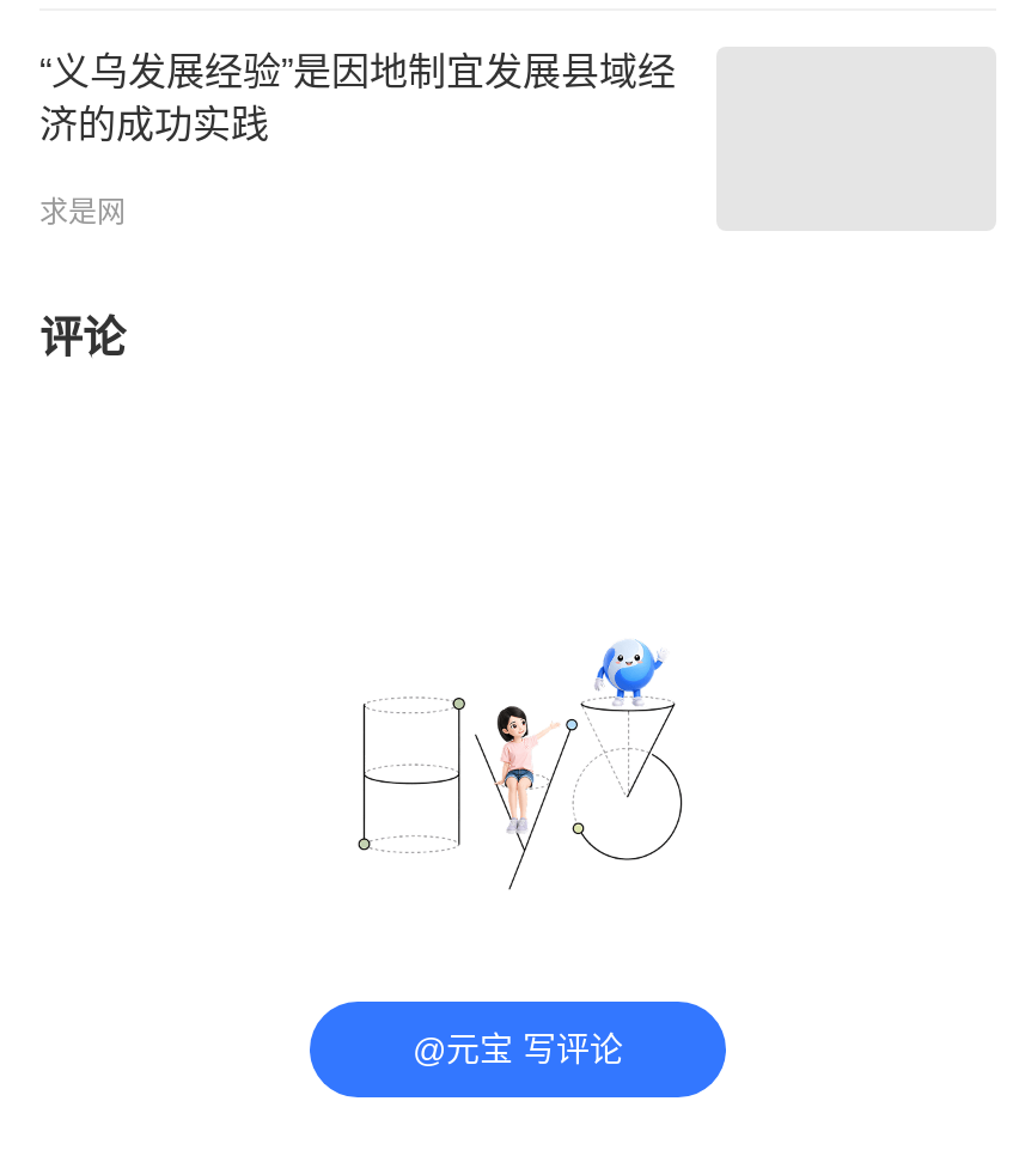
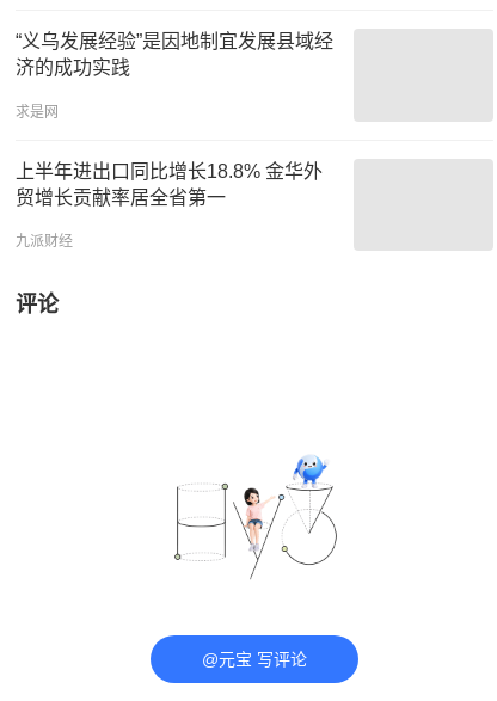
+ 上半年进出口同比增长18.8% 金华外
+ 贸增长贡献率居全省第一
+ 九派财经
